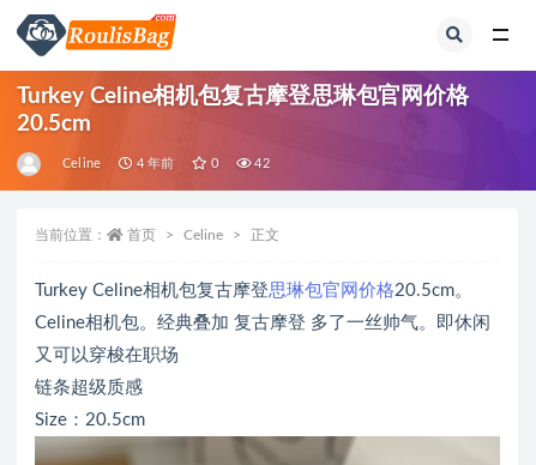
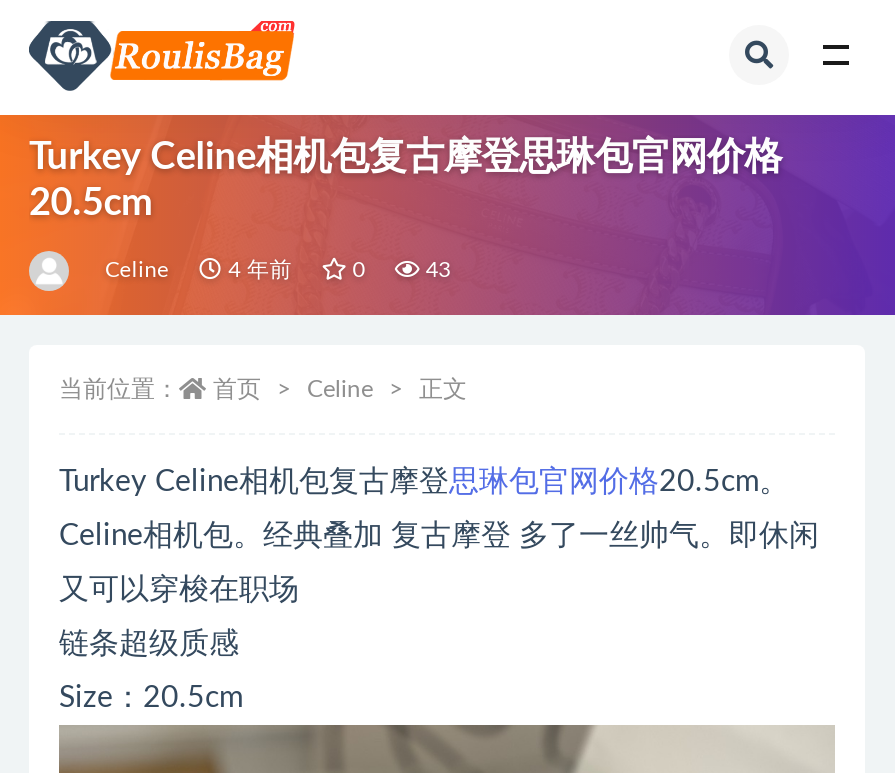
- 42
+ 43
